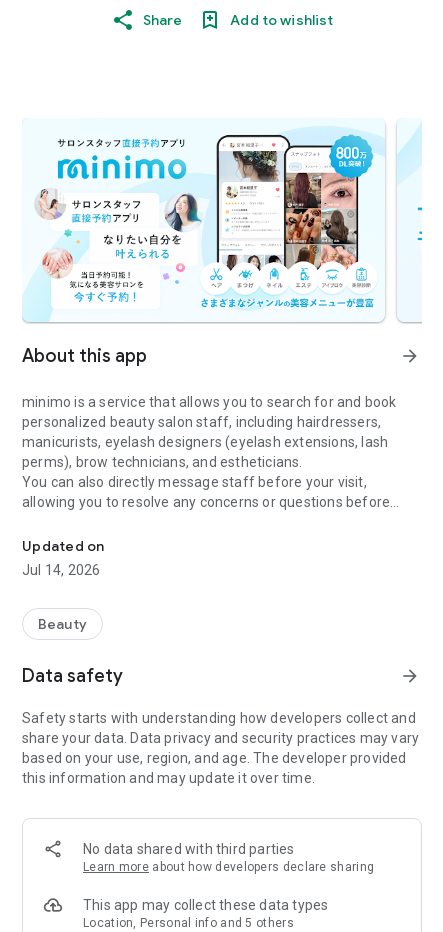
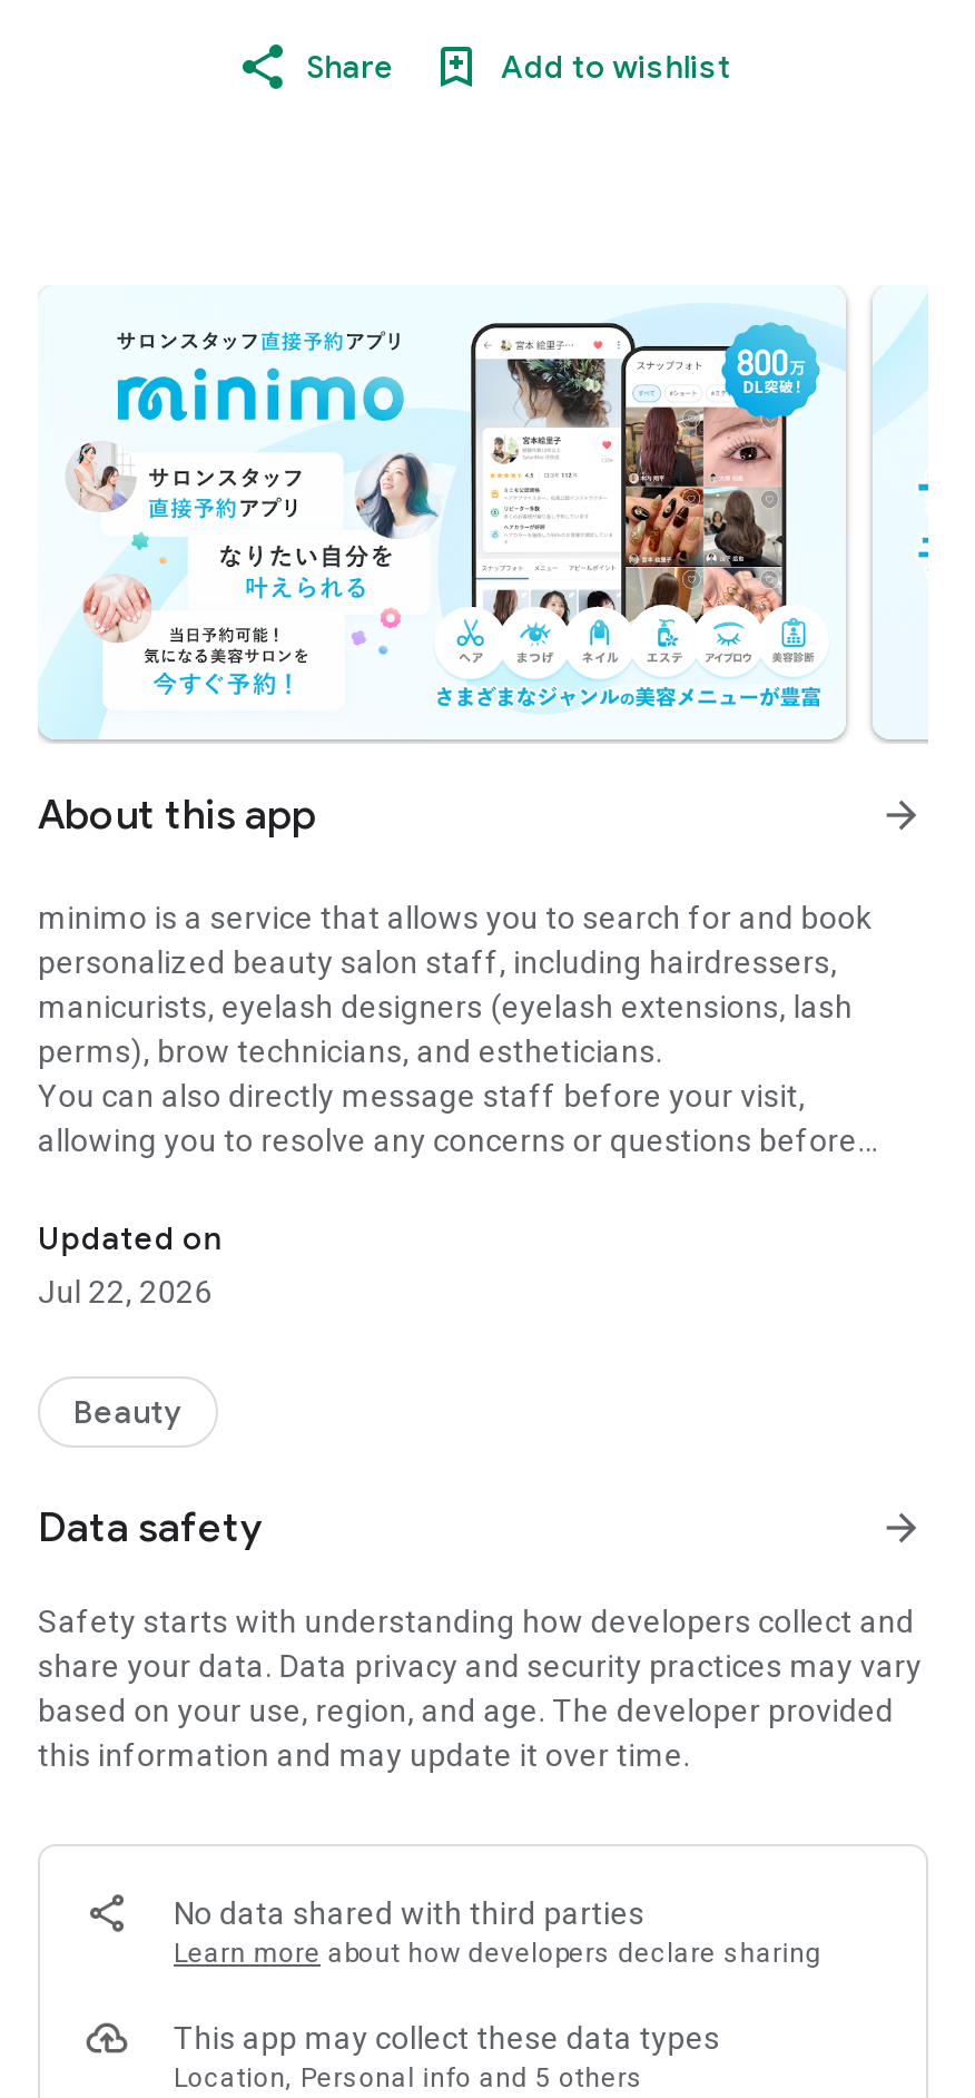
- Jul 14, 2026
+ Jul 22, 2026
